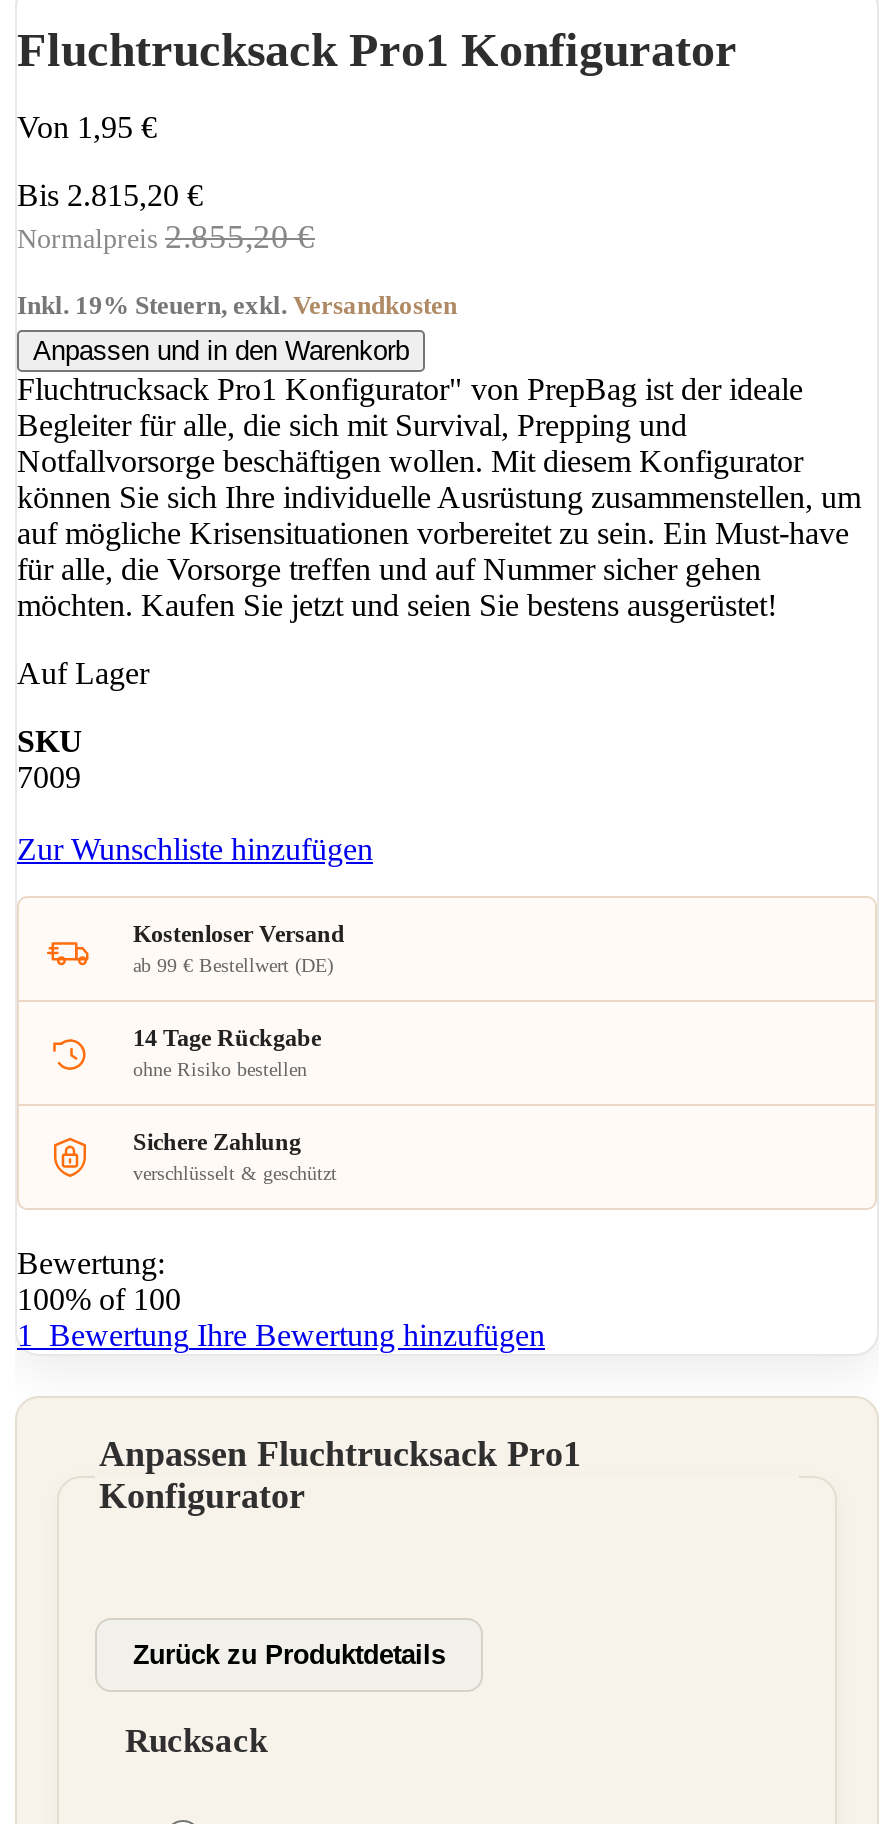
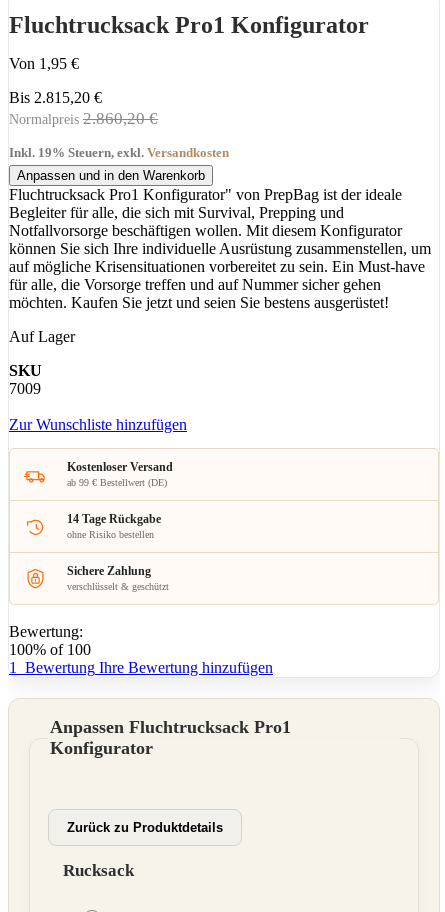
- Normalpreis 2.855,20 €
+ Normalpreis 2.860,20 €
